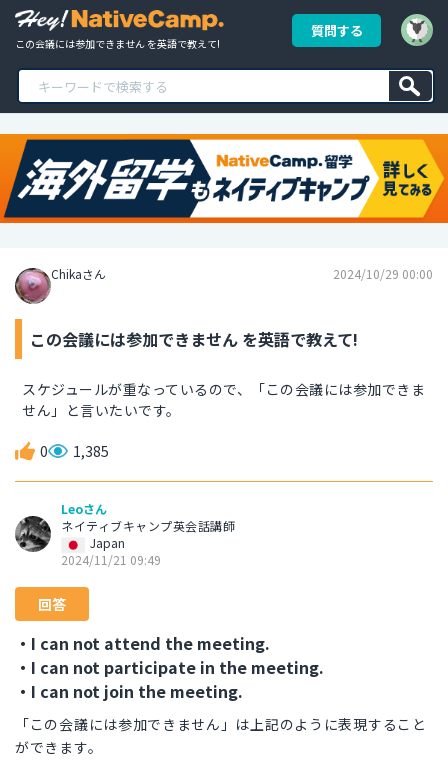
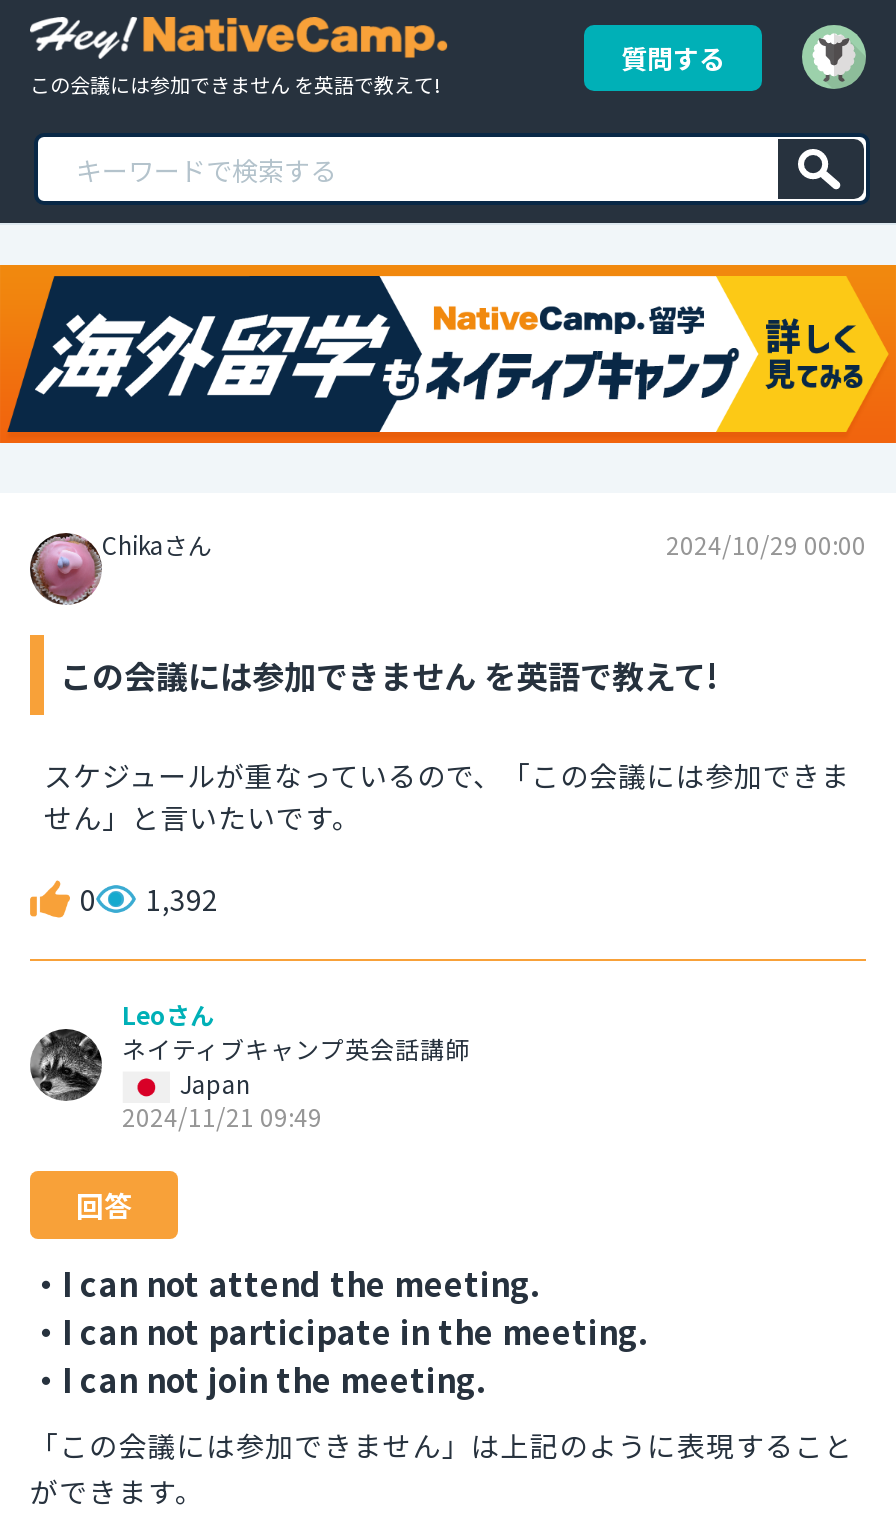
- 0 1,385
+ 0 1,392
